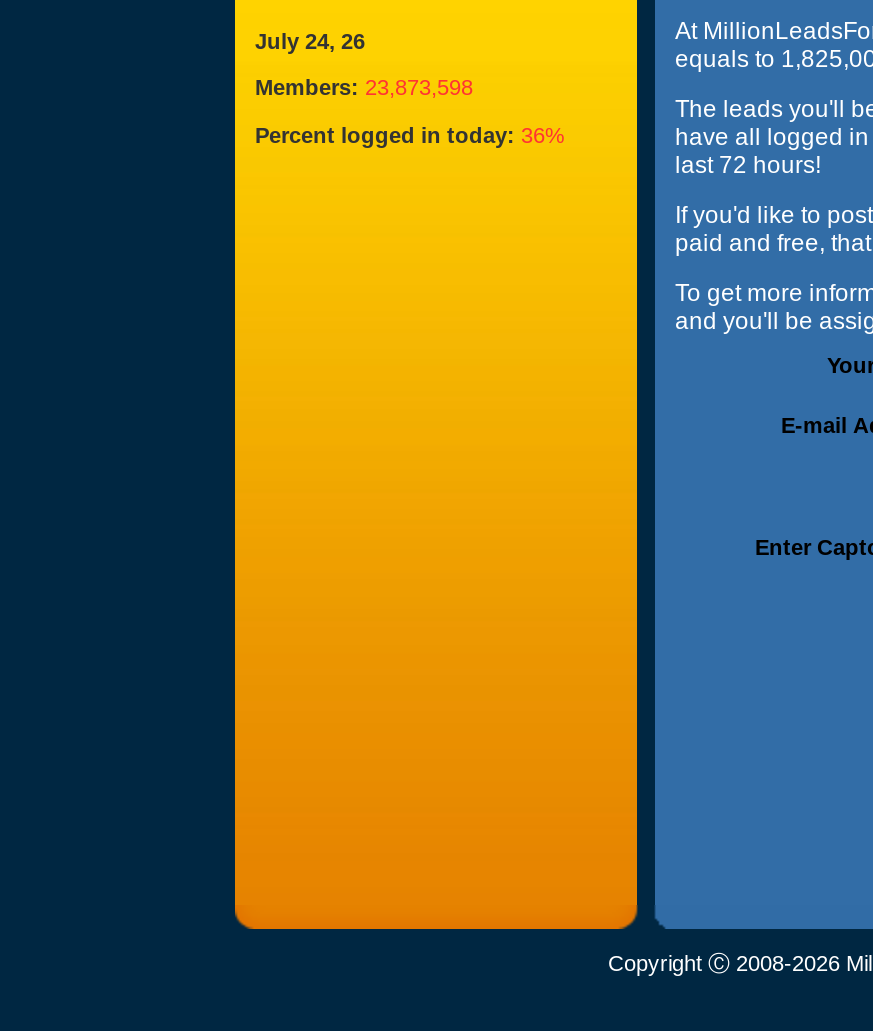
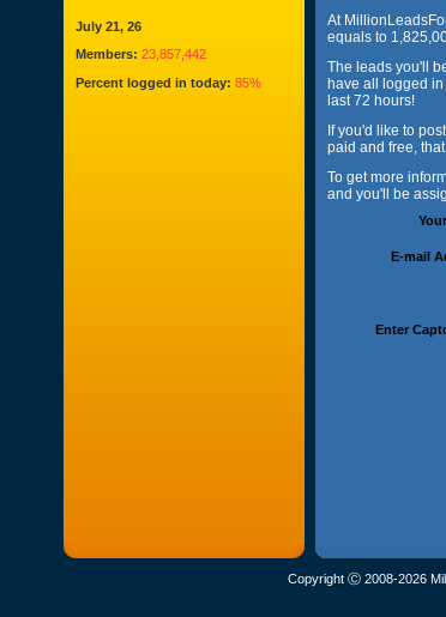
- July 24, 26
+ July 21, 26

- Members: 23,873,598
+ Members: 23,857,442

- Percent logged in today: 36%
+ Percent logged in today: 85%
